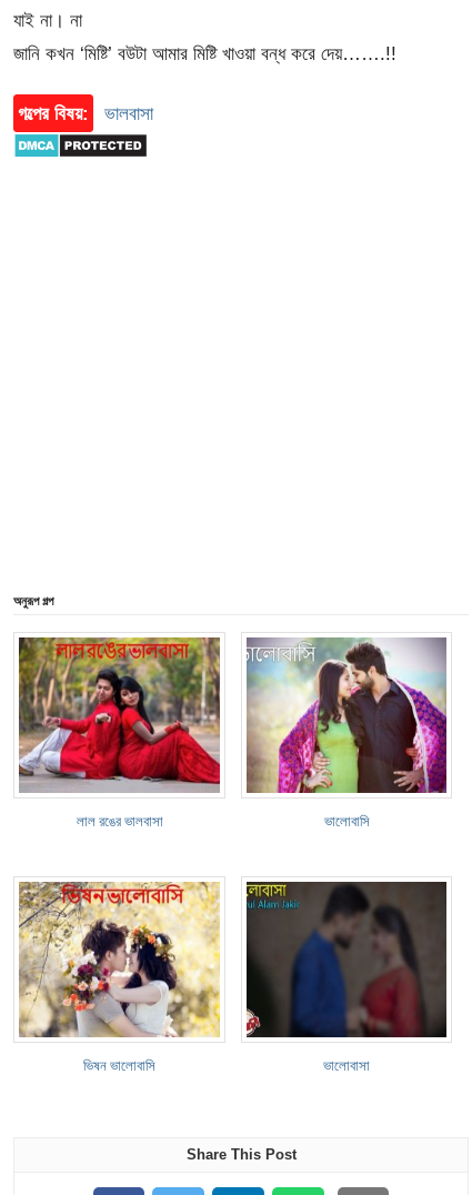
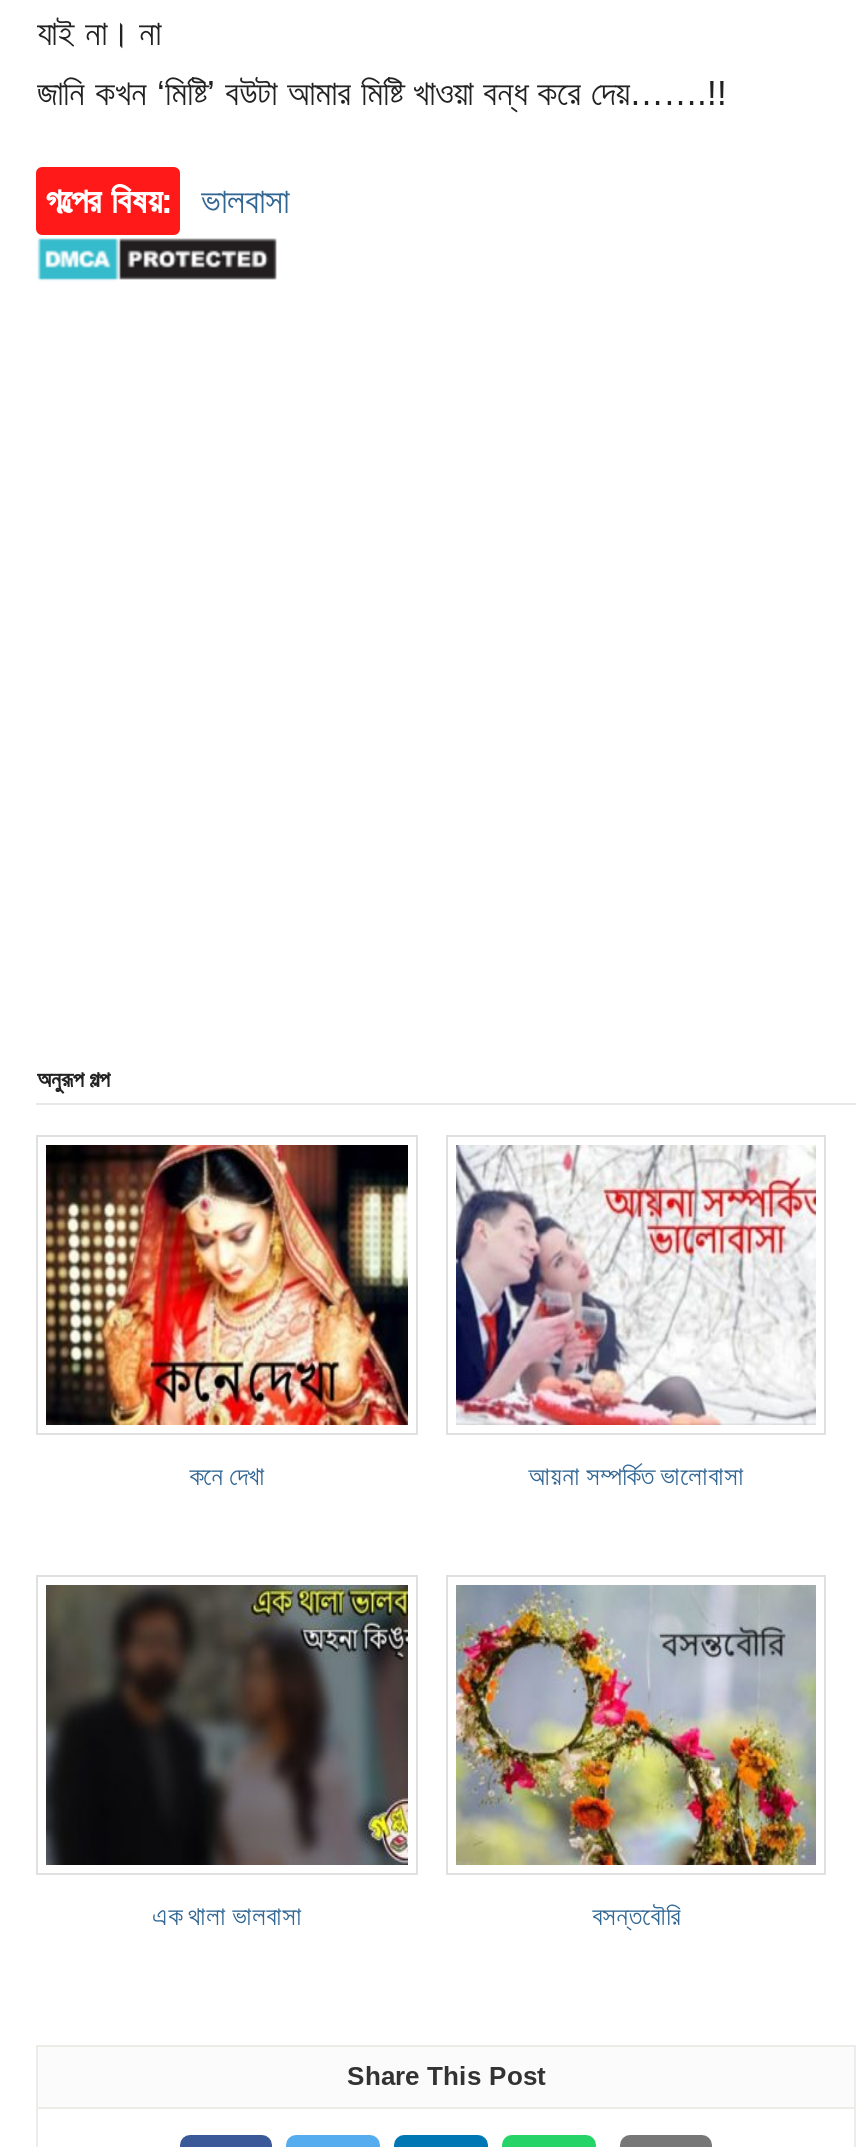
- [image]
- লাল রঙের ভালবাসা
- ভালোবাসি
+ [image]
+ কনে দেখা
+ আয়না সম্পর্কিত ভালোবাসা

- [image]
+ [image]

- [image]
- ভিষন ভালোবাসি
- ভালোবাসা
+ [image]
+ এক থালা ভালবাসা
+ বসন্তবৌরি

- [image]
+ [image]
